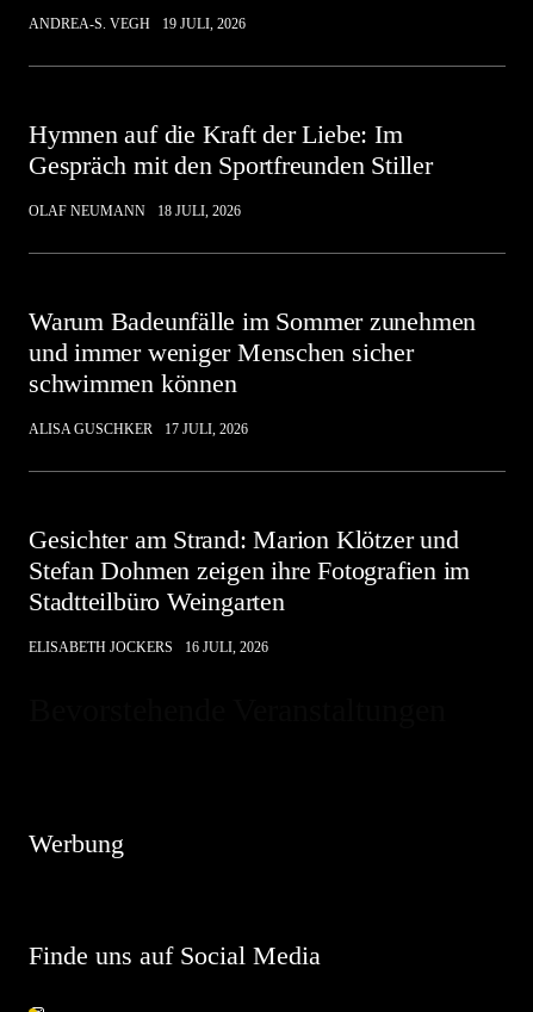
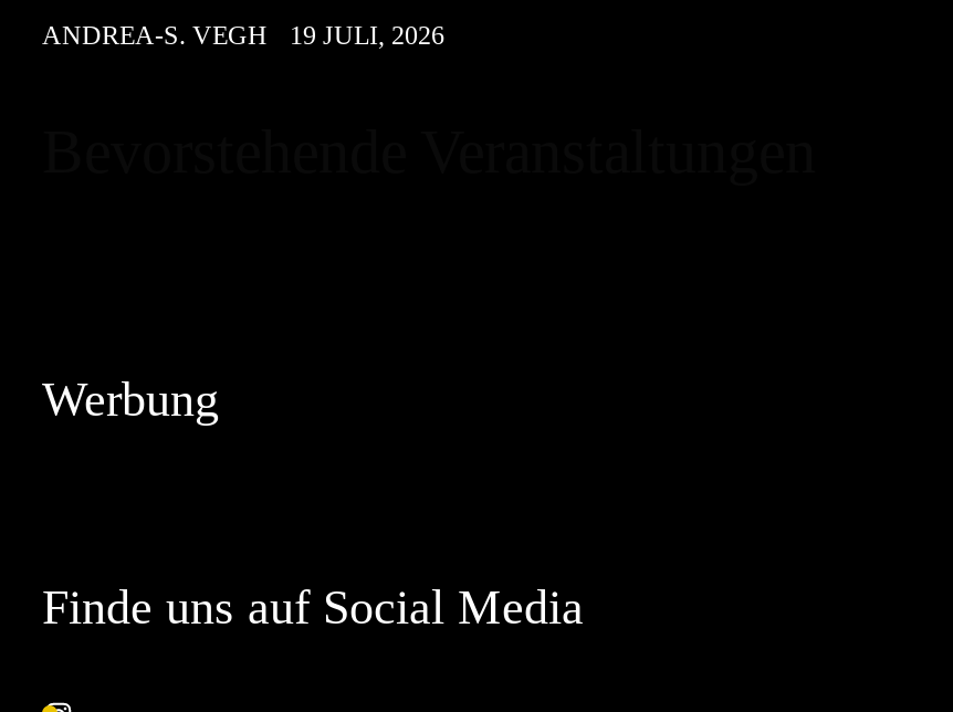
- Hymnen auf die Kraft der Liebe: Im
- Gespräch mit den Sportfreunden Stiller
- OLAF NEUMANN
- 18 JULI, 2026

- Warum Badeunfälle im Sommer zunehmen
- und immer weniger Menschen sicher
- schwimmen können
- ALISA GUSCHKER
- 17 JULI, 2026

- Gesichter am Strand: Marion Klötzer und
- Stefan Dohmen zeigen ihre Fotografien im
- Stadtteilbüro Weingarten
- ELISABETH JOCKERS
- 16 JULI, 2026
